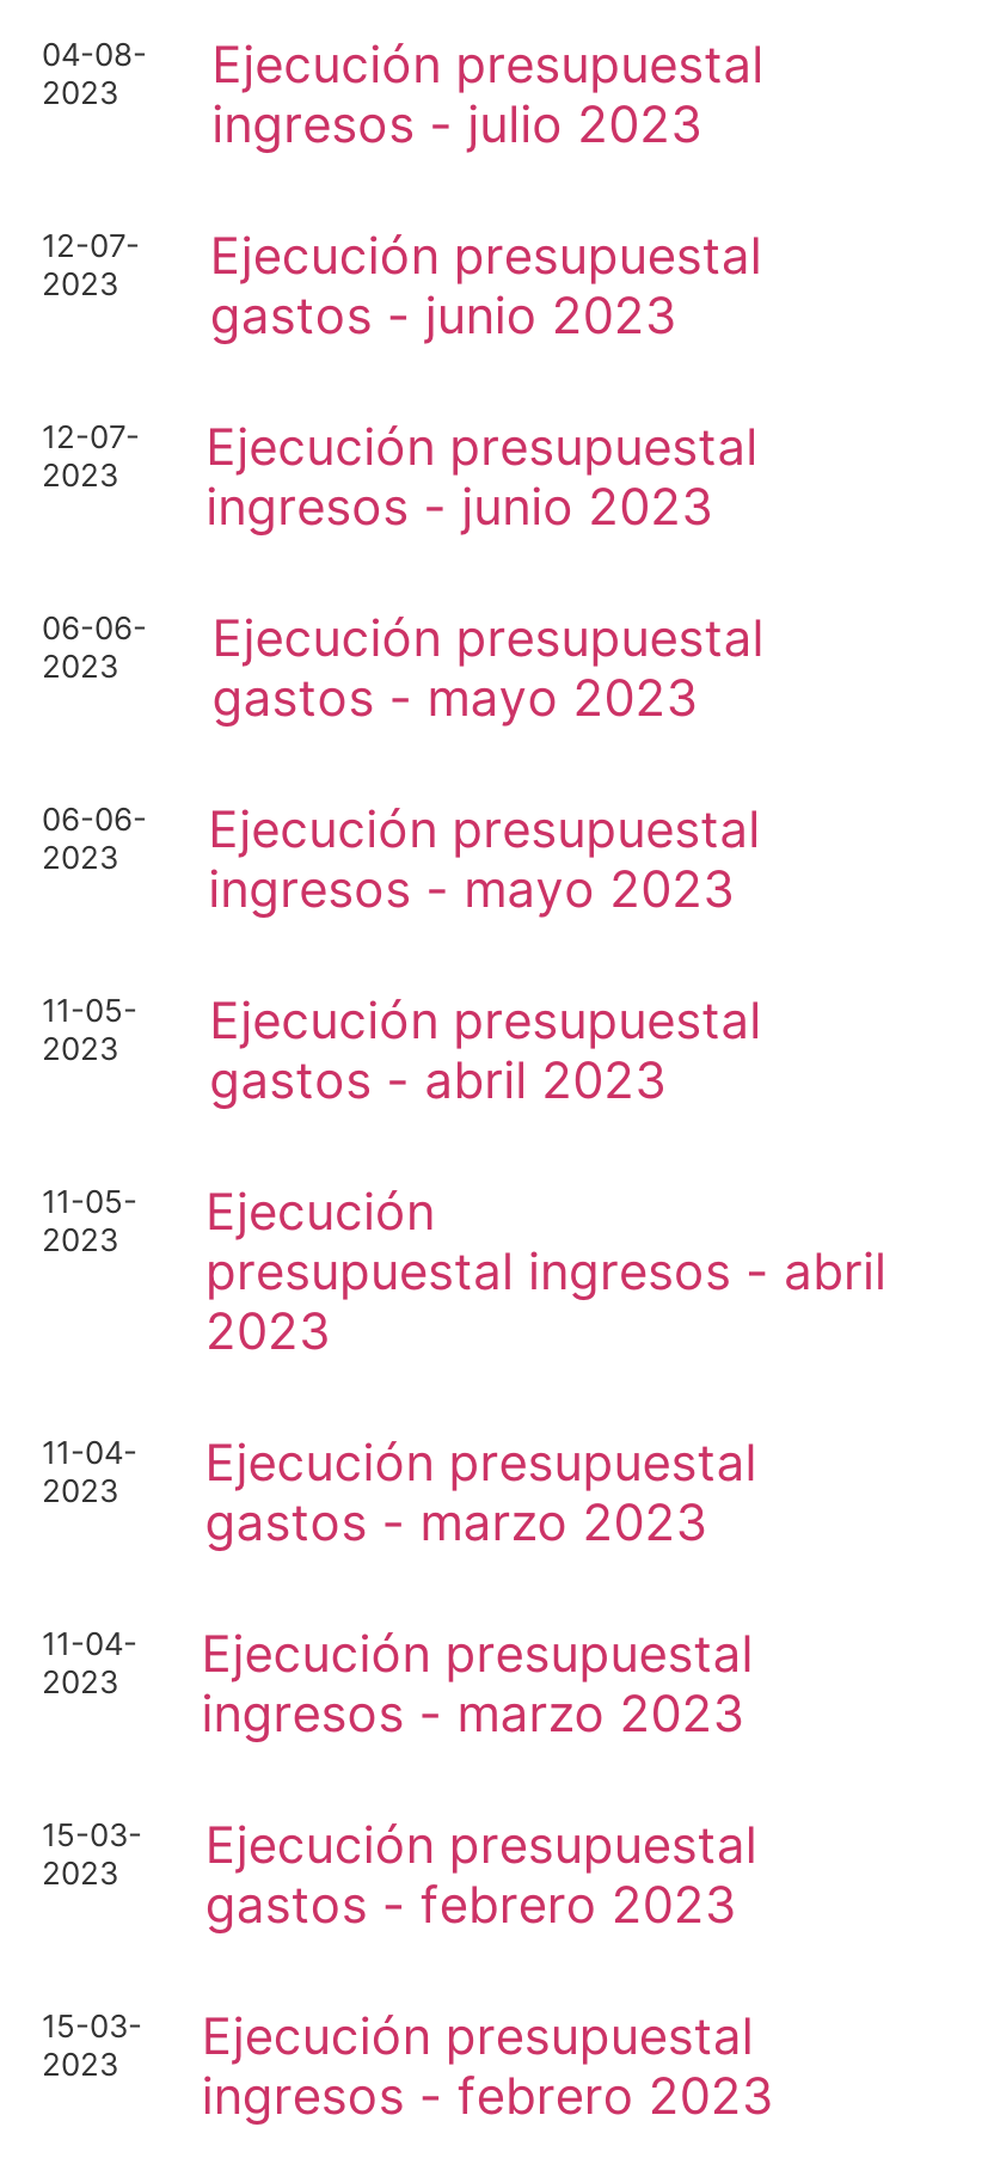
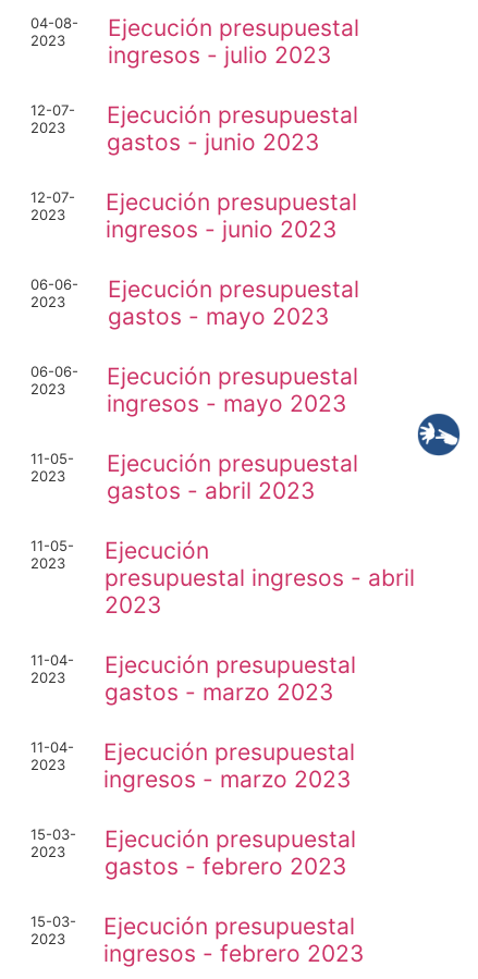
+ [image]
